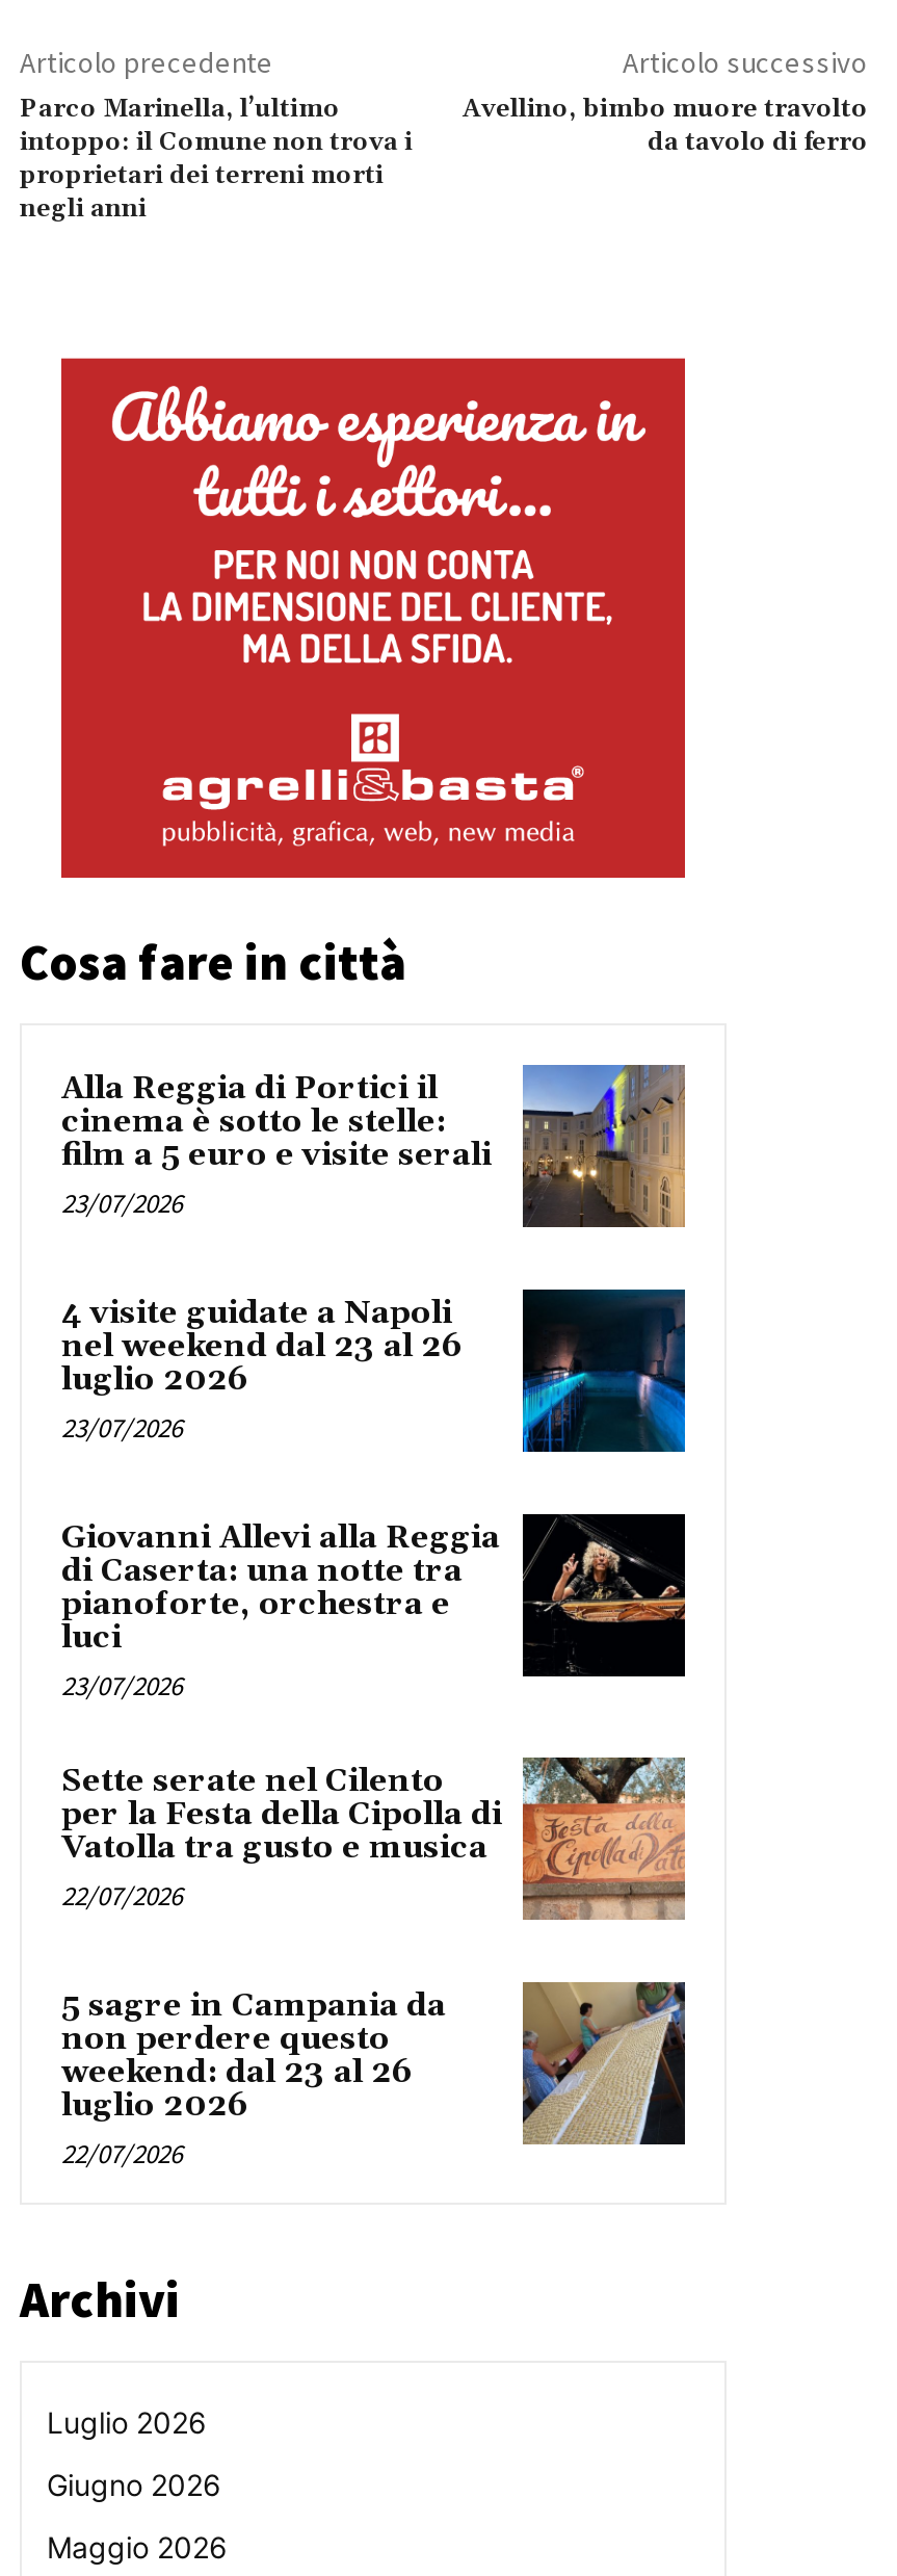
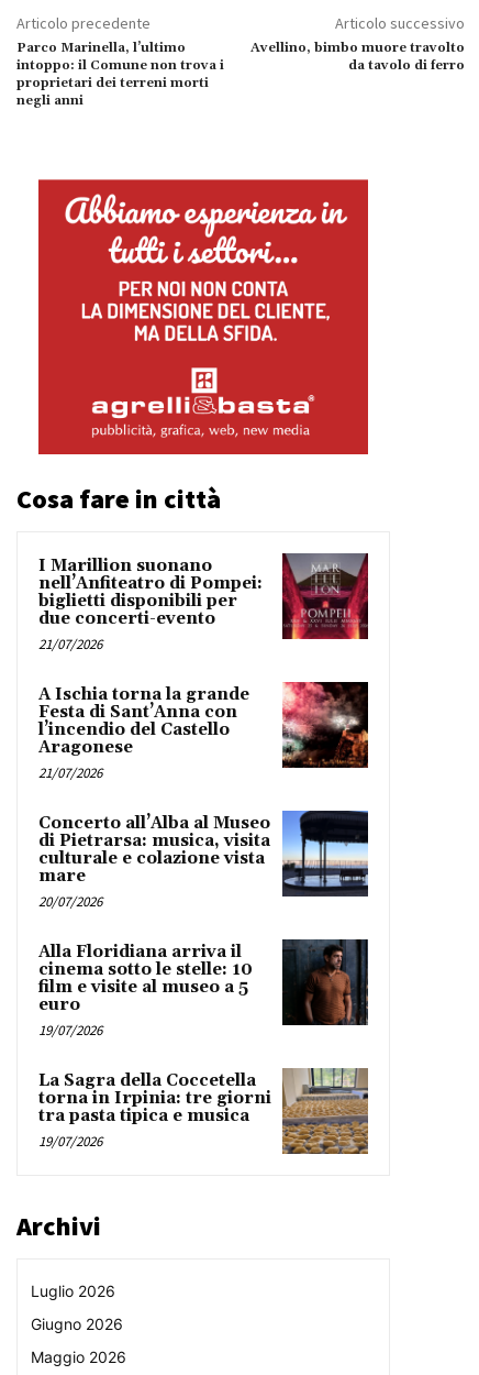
- [image]
- Alla Reggia di Portici il
- cinema è sotto le stelle:
- film a 5 euro e visite serali
- 23/07/2026
+ [image]
+ I Marillion suonano
+ nell’Anfiteatro di Pompei:
+ biglietti disponibili per
+ due concerti-evento
+ 21/07/2026

- [image]
- 4 visite guidate a Napoli
- nel weekend dal 23 al 26
- luglio 2026
- 23/07/2026
+ [image]
+ A Ischia torna la grande
+ Festa di Sant’Anna con
+ l’incendio del Castello
+ Aragonese
+ 21/07/2026

- [image]
- Giovanni Allevi alla Reggia
- di Caserta: una notte tra
- pianoforte, orchestra e
- luci
- 23/07/2026
+ [image]
+ Concerto all’Alba al Museo
+ di Pietrarsa: musica, visita
+ culturale e colazione vista
+ mare
+ 20/07/2026

- [image]
- Sette serate nel Cilento
- per la Festa della Cipolla di
- Vatolla tra gusto e musica
- 22/07/2026
+ [image]
+ Alla Floridiana arriva il
+ cinema sotto le stelle: 10
+ film e visite al museo a 5
+ euro
+ 19/07/2026

- [image]
- 5 sagre in Campania da
- non perdere questo
- weekend: dal 23 al 26
- luglio 2026
- 22/07/2026
+ [image]
+ La Sagra della Coccetella
+ torna in Irpinia: tre giorni
+ tra pasta tipica e musica
+ 19/07/2026
